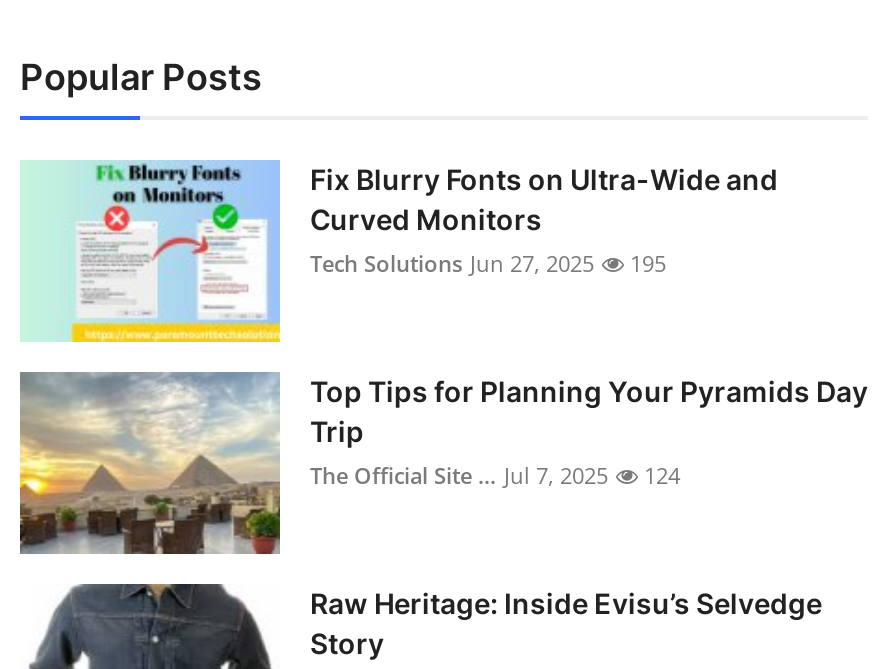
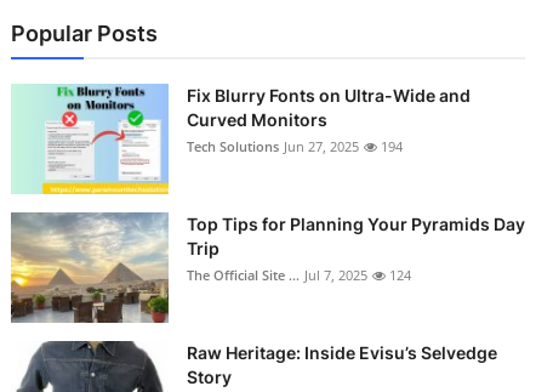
- Tech Solutions Jun 27, 2025 195
+ Tech Solutions Jun 27, 2025 194
